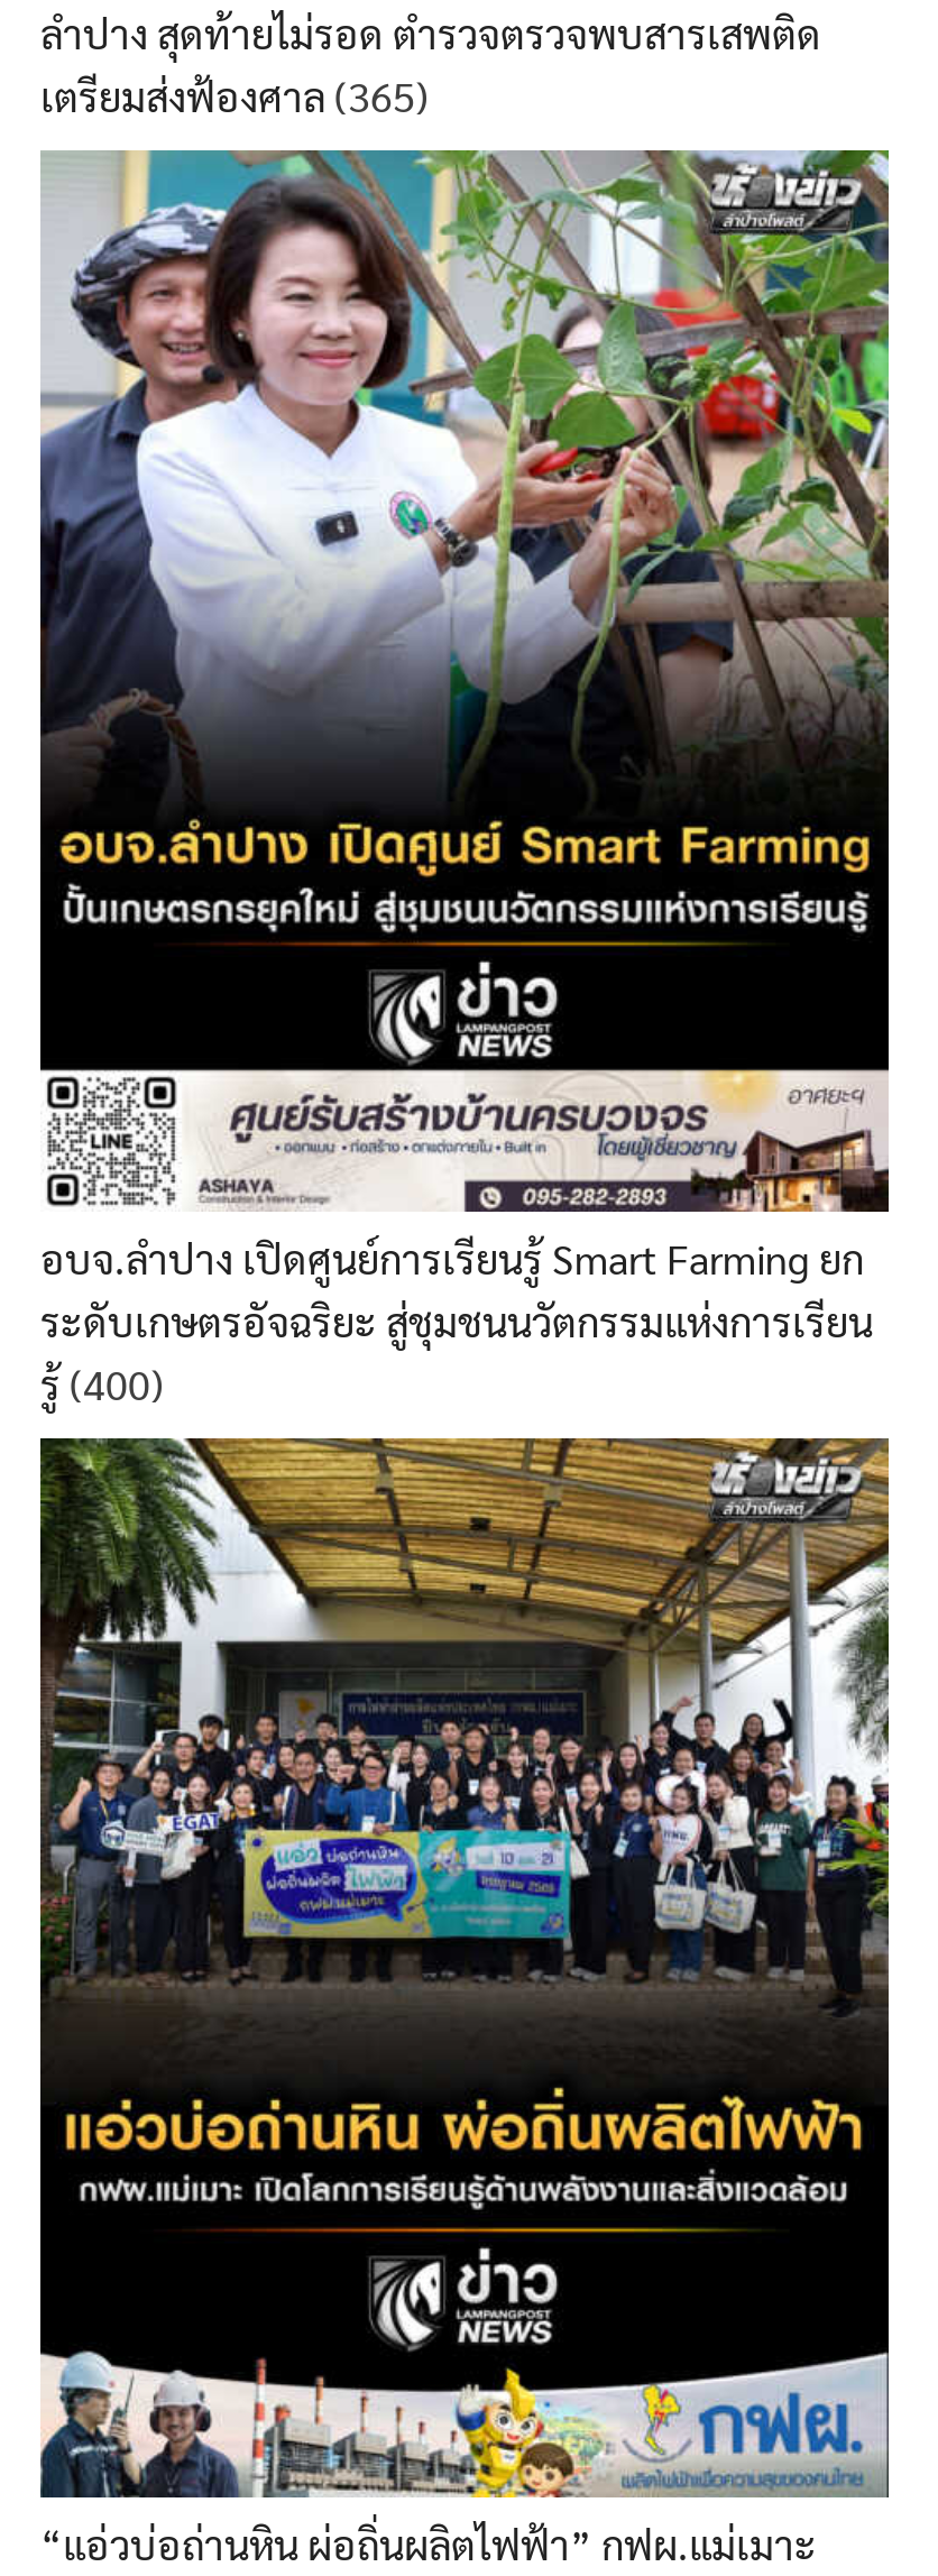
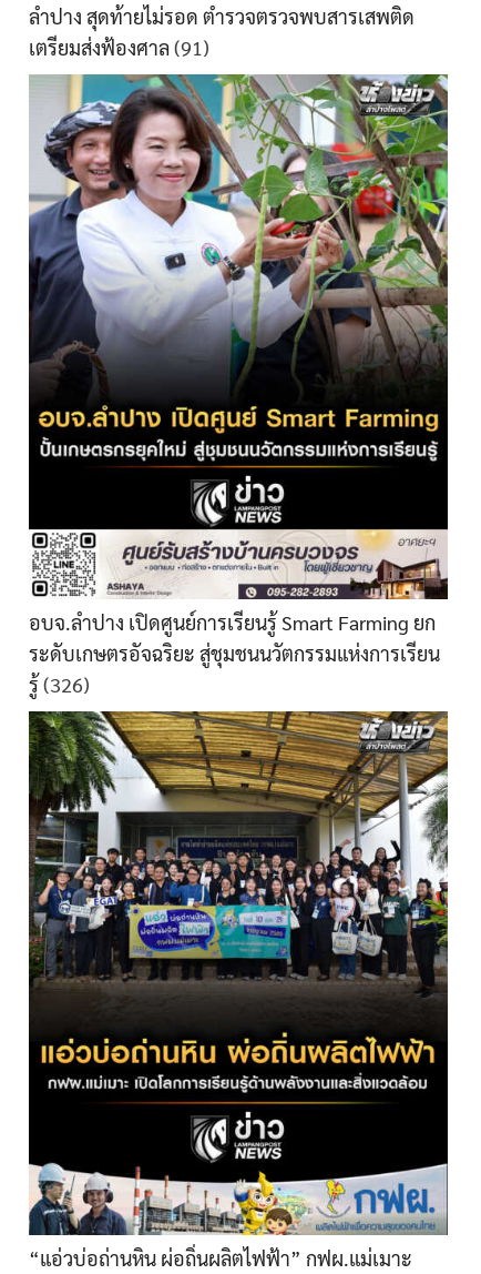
- เตรียมส่งฟ้องศาล (365)
+ เตรียมส่งฟ้องศาล (91)

- รู้ (400)
+ รู้ (326)
